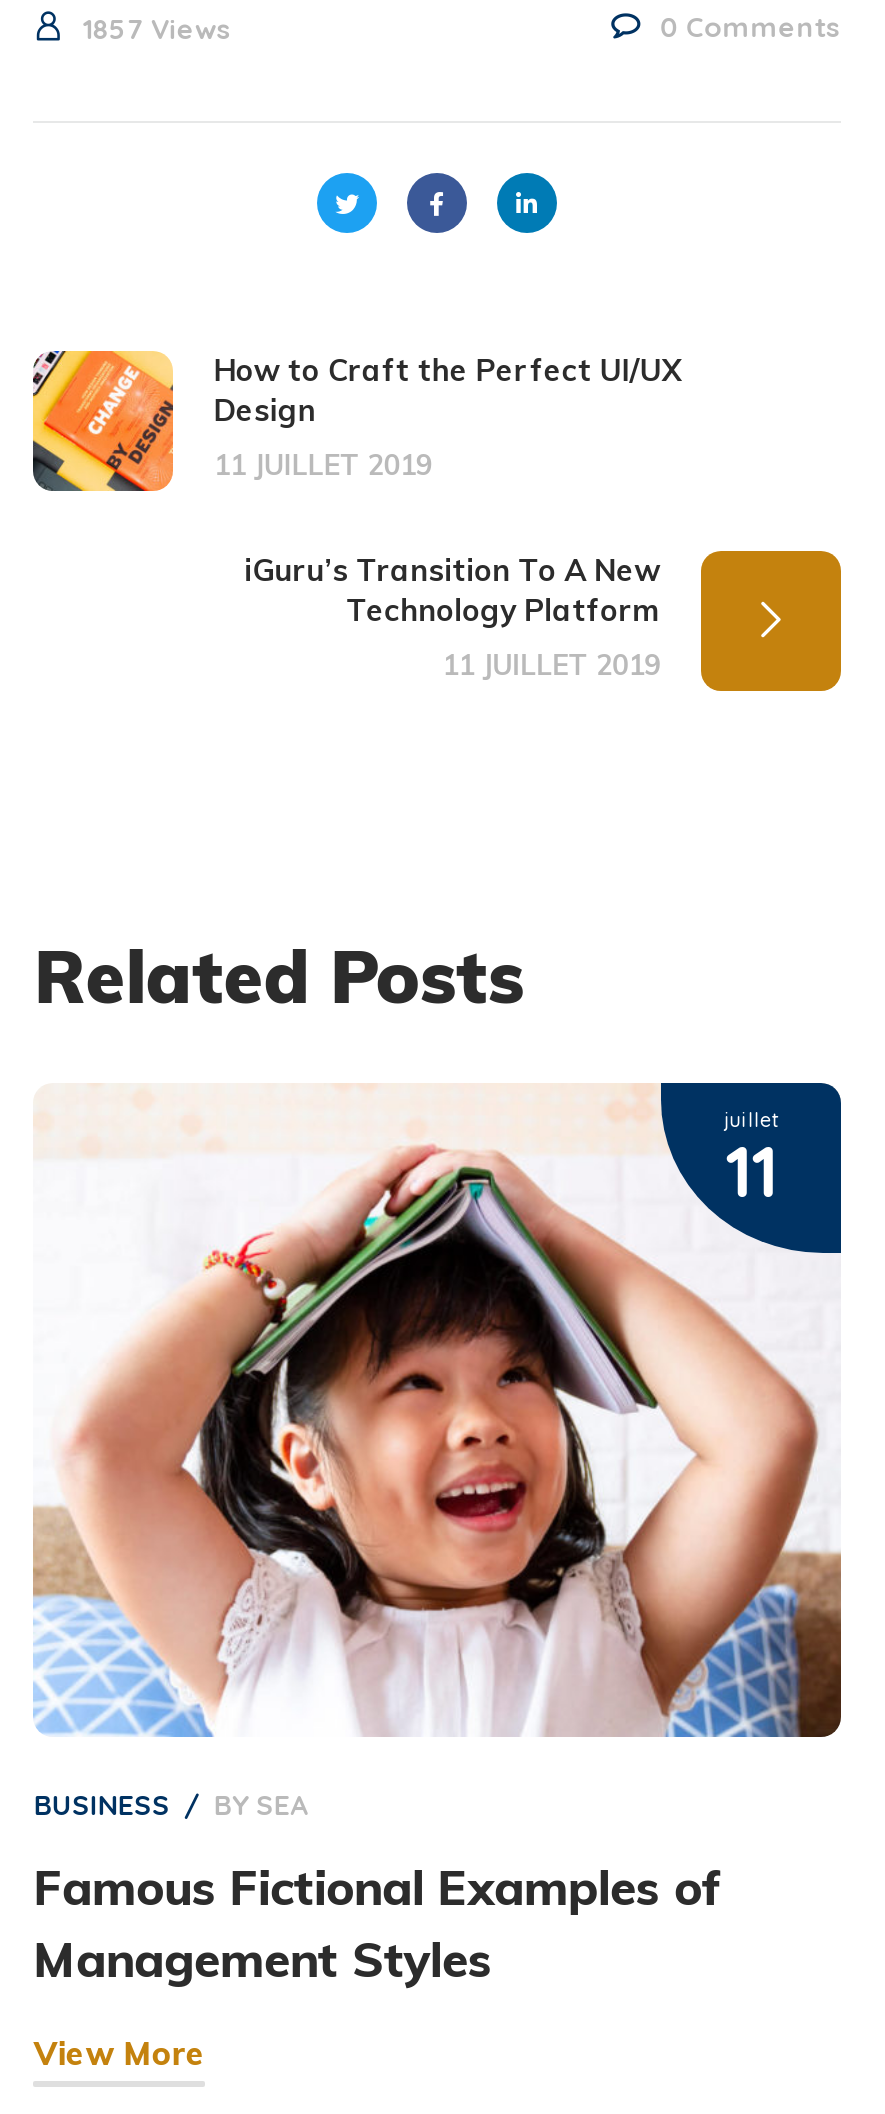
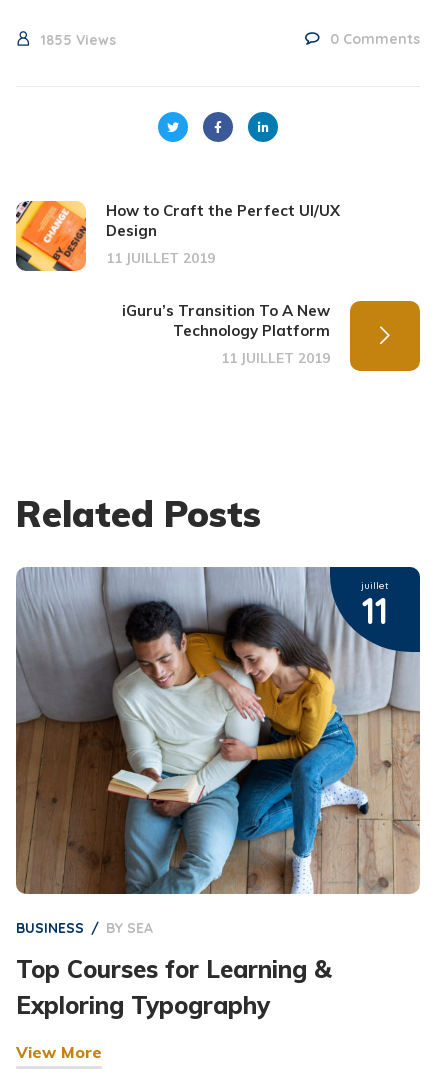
- 1857 Views
+ 1855 Views

- [image]
+ [image]

- Famous Fictional Examples of
- Management Styles
+ Top Courses for Learning &
+ Exploring Typography
